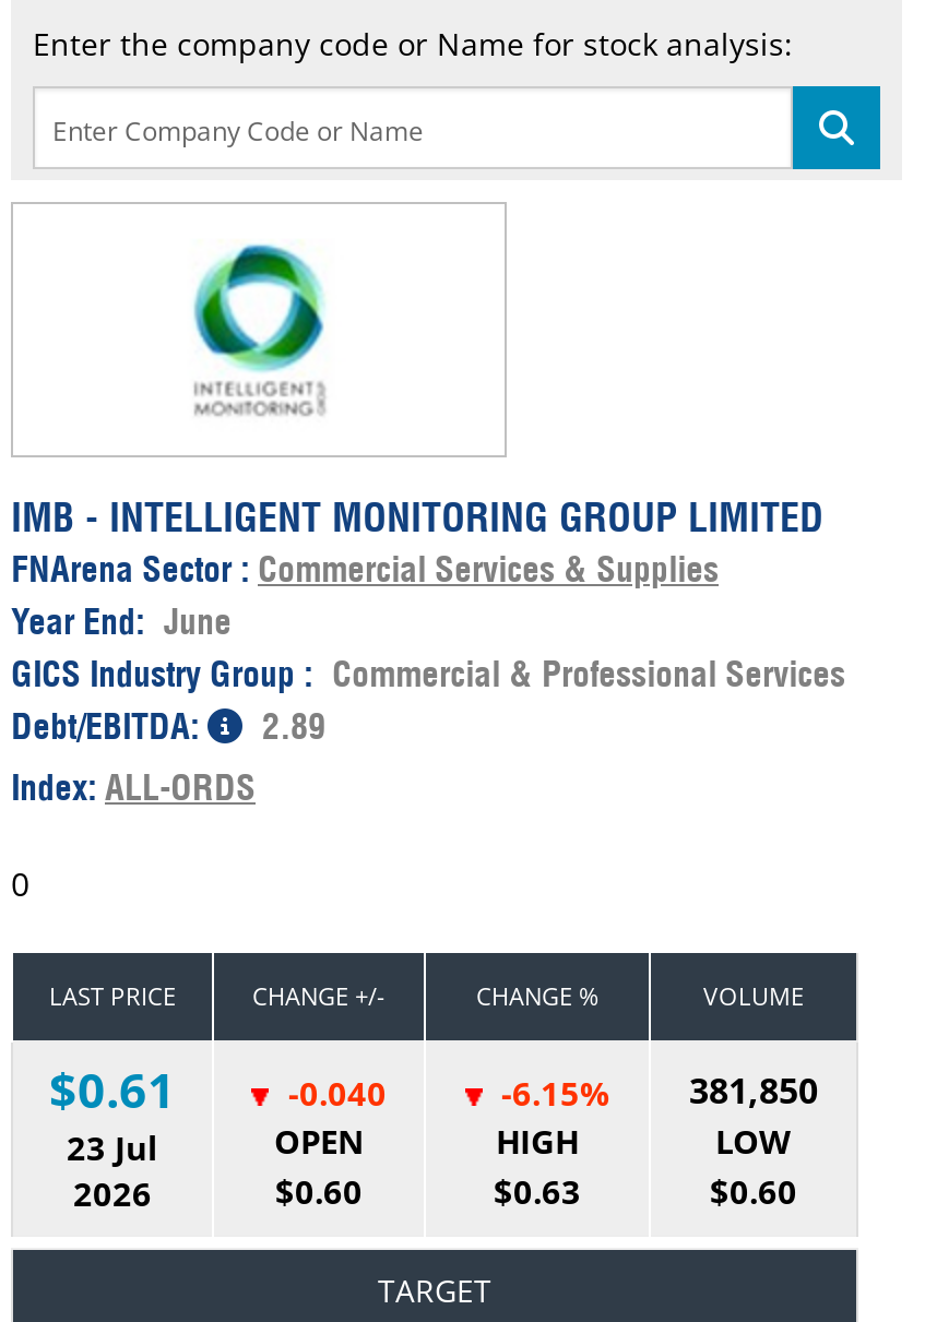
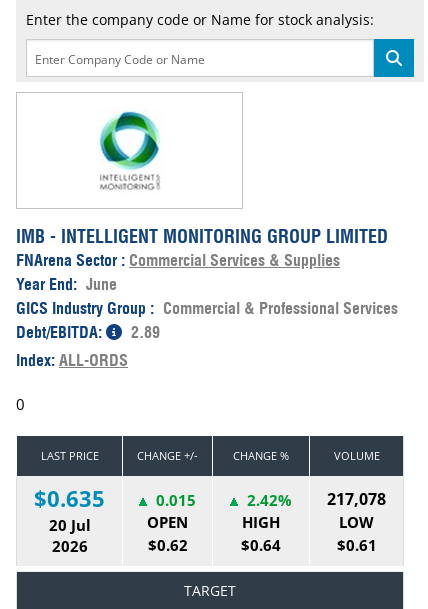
- $0.61
+ $0.635

- 381,850
+ 217,078

- -0.040
+ 0.015

- -6.15%
+ 2.42%

- 23 Jul
+ 20 Jul

- $0.60
+ $0.62

- $0.63
+ $0.64

- $0.60
+ $0.61
